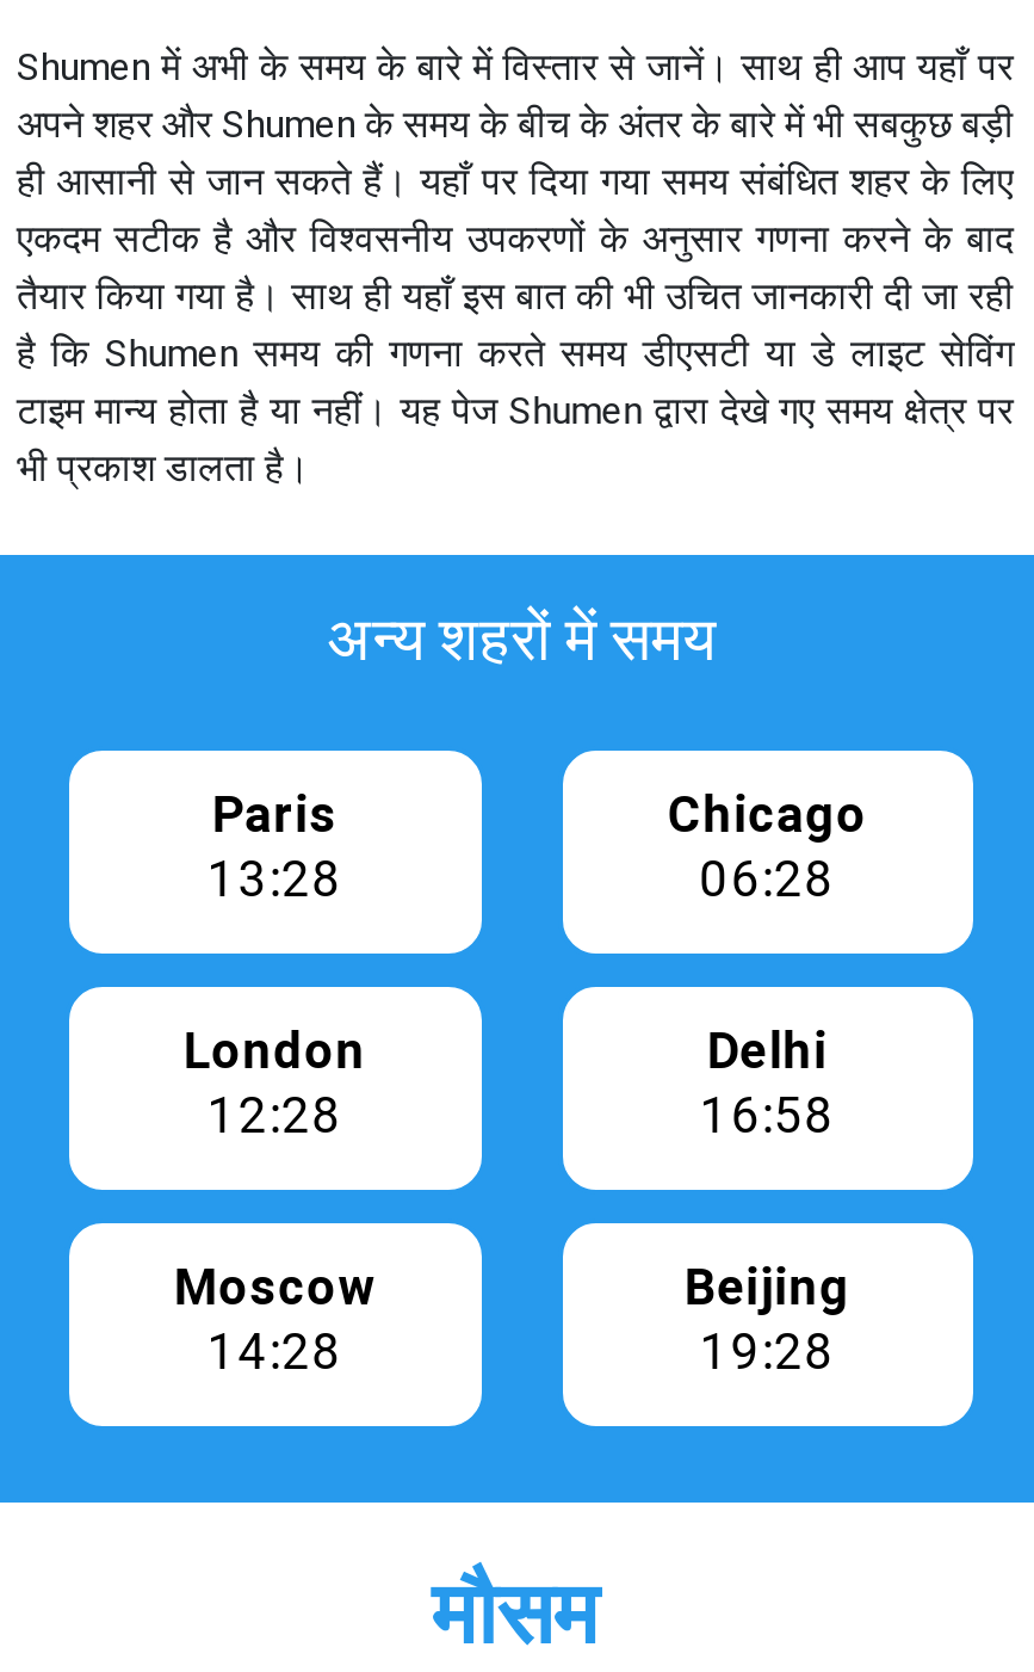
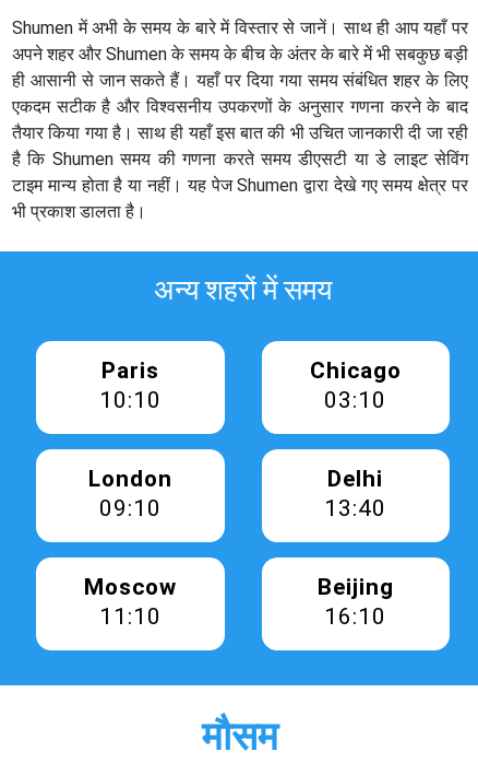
- 13:28
+ 10:10

- 06:28
+ 03:10

- 12:28
+ 09:10

- 16:58
+ 13:40

- 14:28
+ 11:10

- 19:28
+ 16:10
